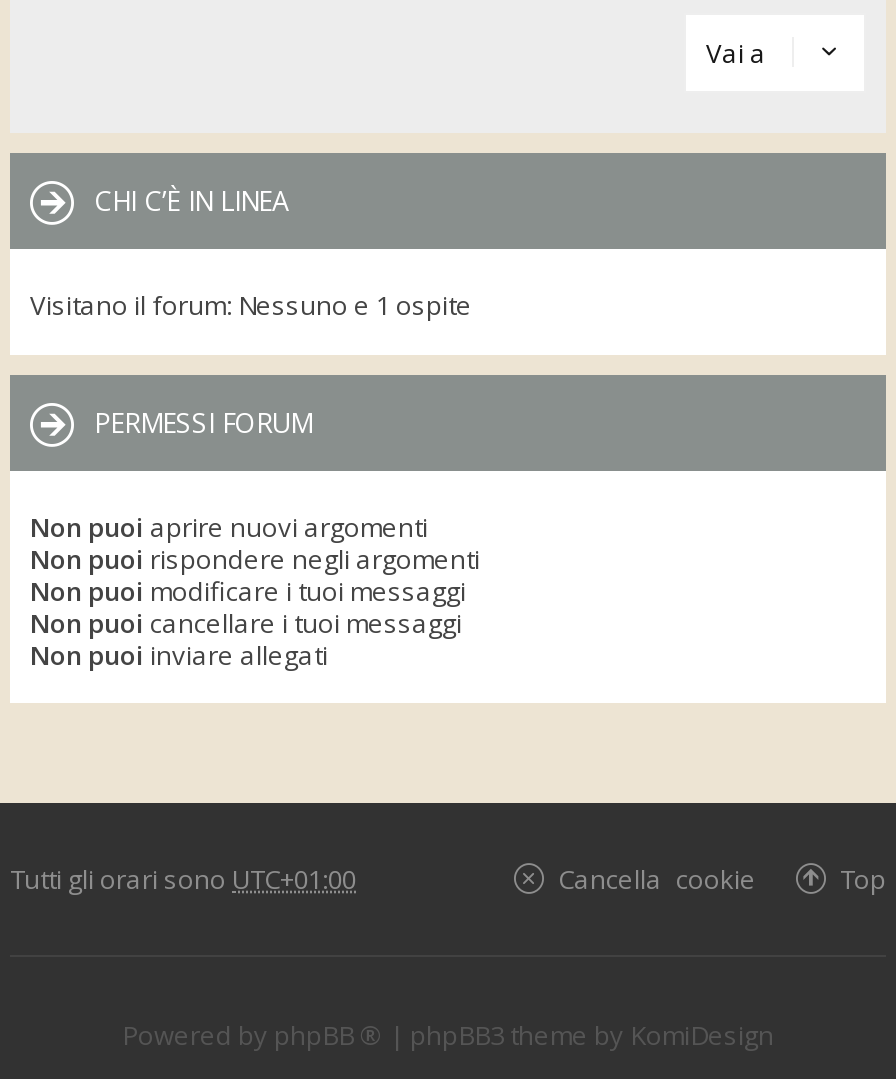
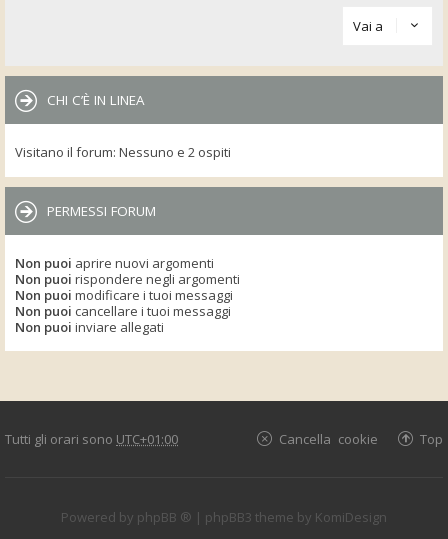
- Visitano il forum: Nessuno e 1 ospite
+ Visitano il forum: Nessuno e 2 ospiti
